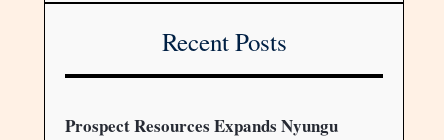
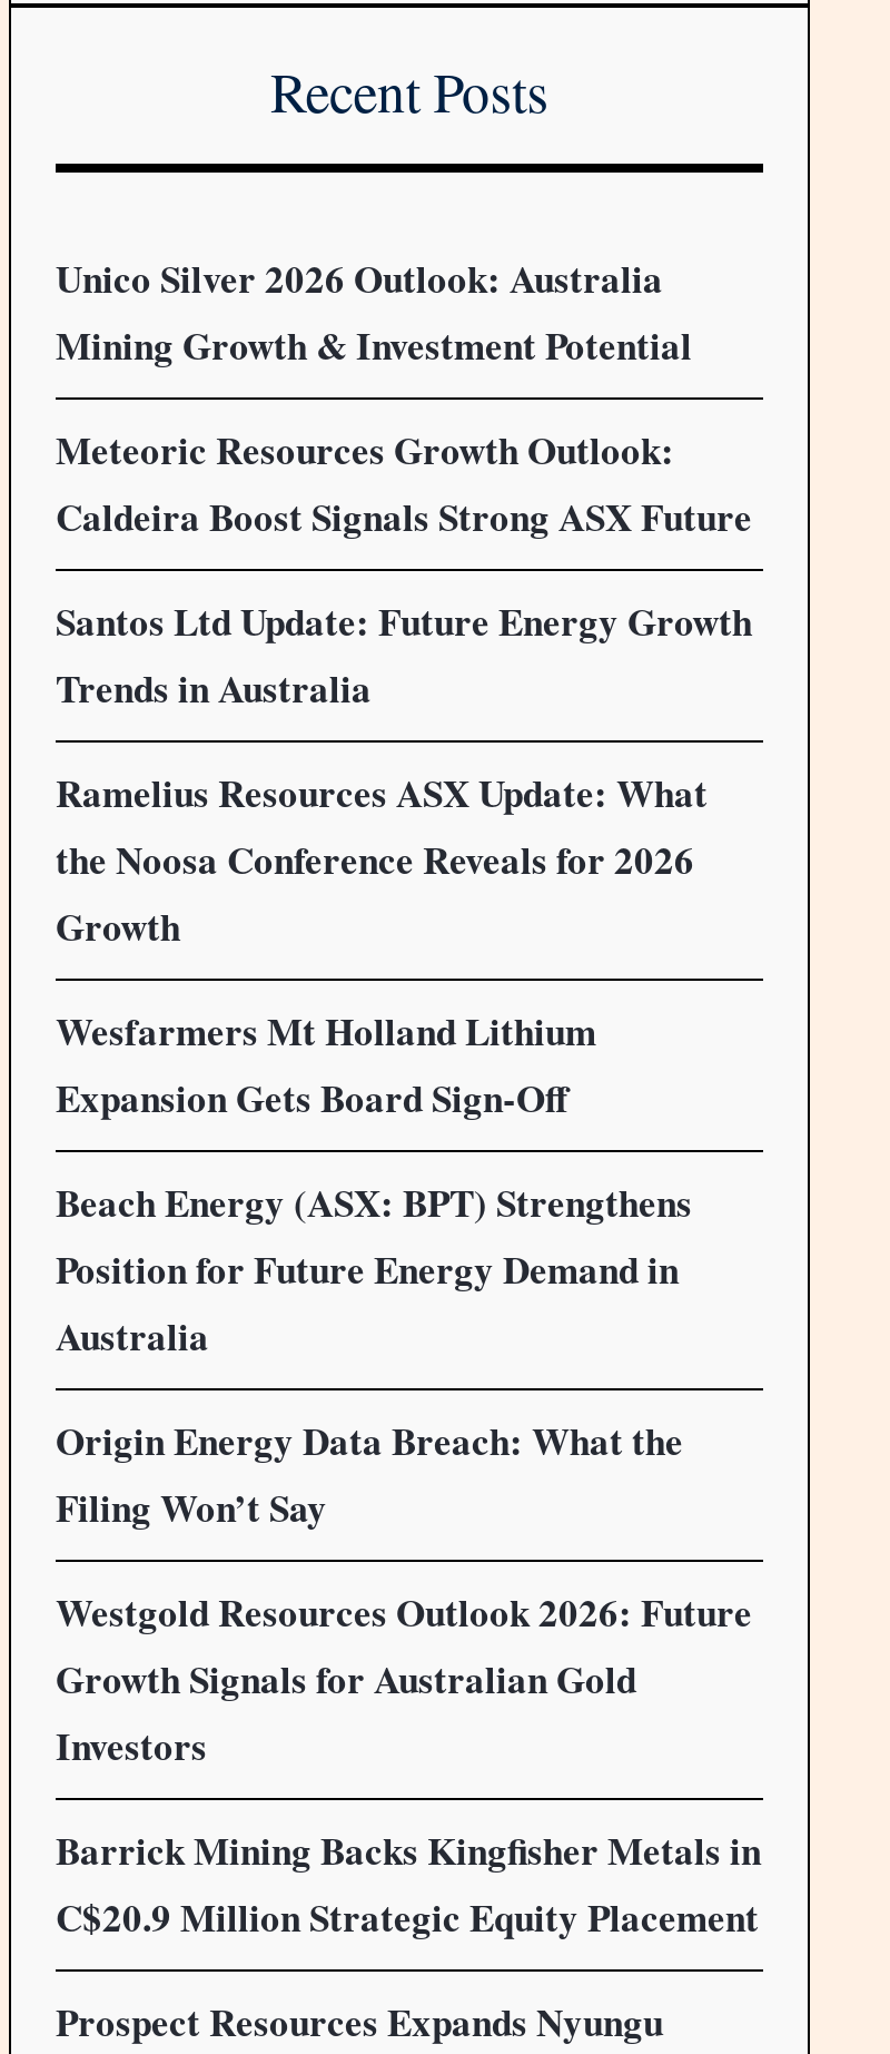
+ Unico Silver 2026 Outlook: Australia
+ Mining Growth & Investment Potential
+ Meteoric Resources Growth Outlook:
+ Caldeira Boost Signals Strong ASX Future
+ Santos Ltd Update: Future Energy Growth
+ Trends in Australia
+ Ramelius Resources ASX Update: What
+ the Noosa Conference Reveals for 2026
+ Growth
+ Wesfarmers Mt Holland Lithium
+ Expansion Gets Board Sign-Off
+ Beach Energy (ASX: BPT) Strengthens
+ Position for Future Energy Demand in
+ Australia
+ Origin Energy Data Breach: What the
+ Filing Won’t Say
+ Westgold Resources Outlook 2026: Future
+ Growth Signals for Australian Gold
+ Investors
+ Barrick Mining Backs Kingfisher Metals in
+ C$20.9 Million Strategic Equity Placement
